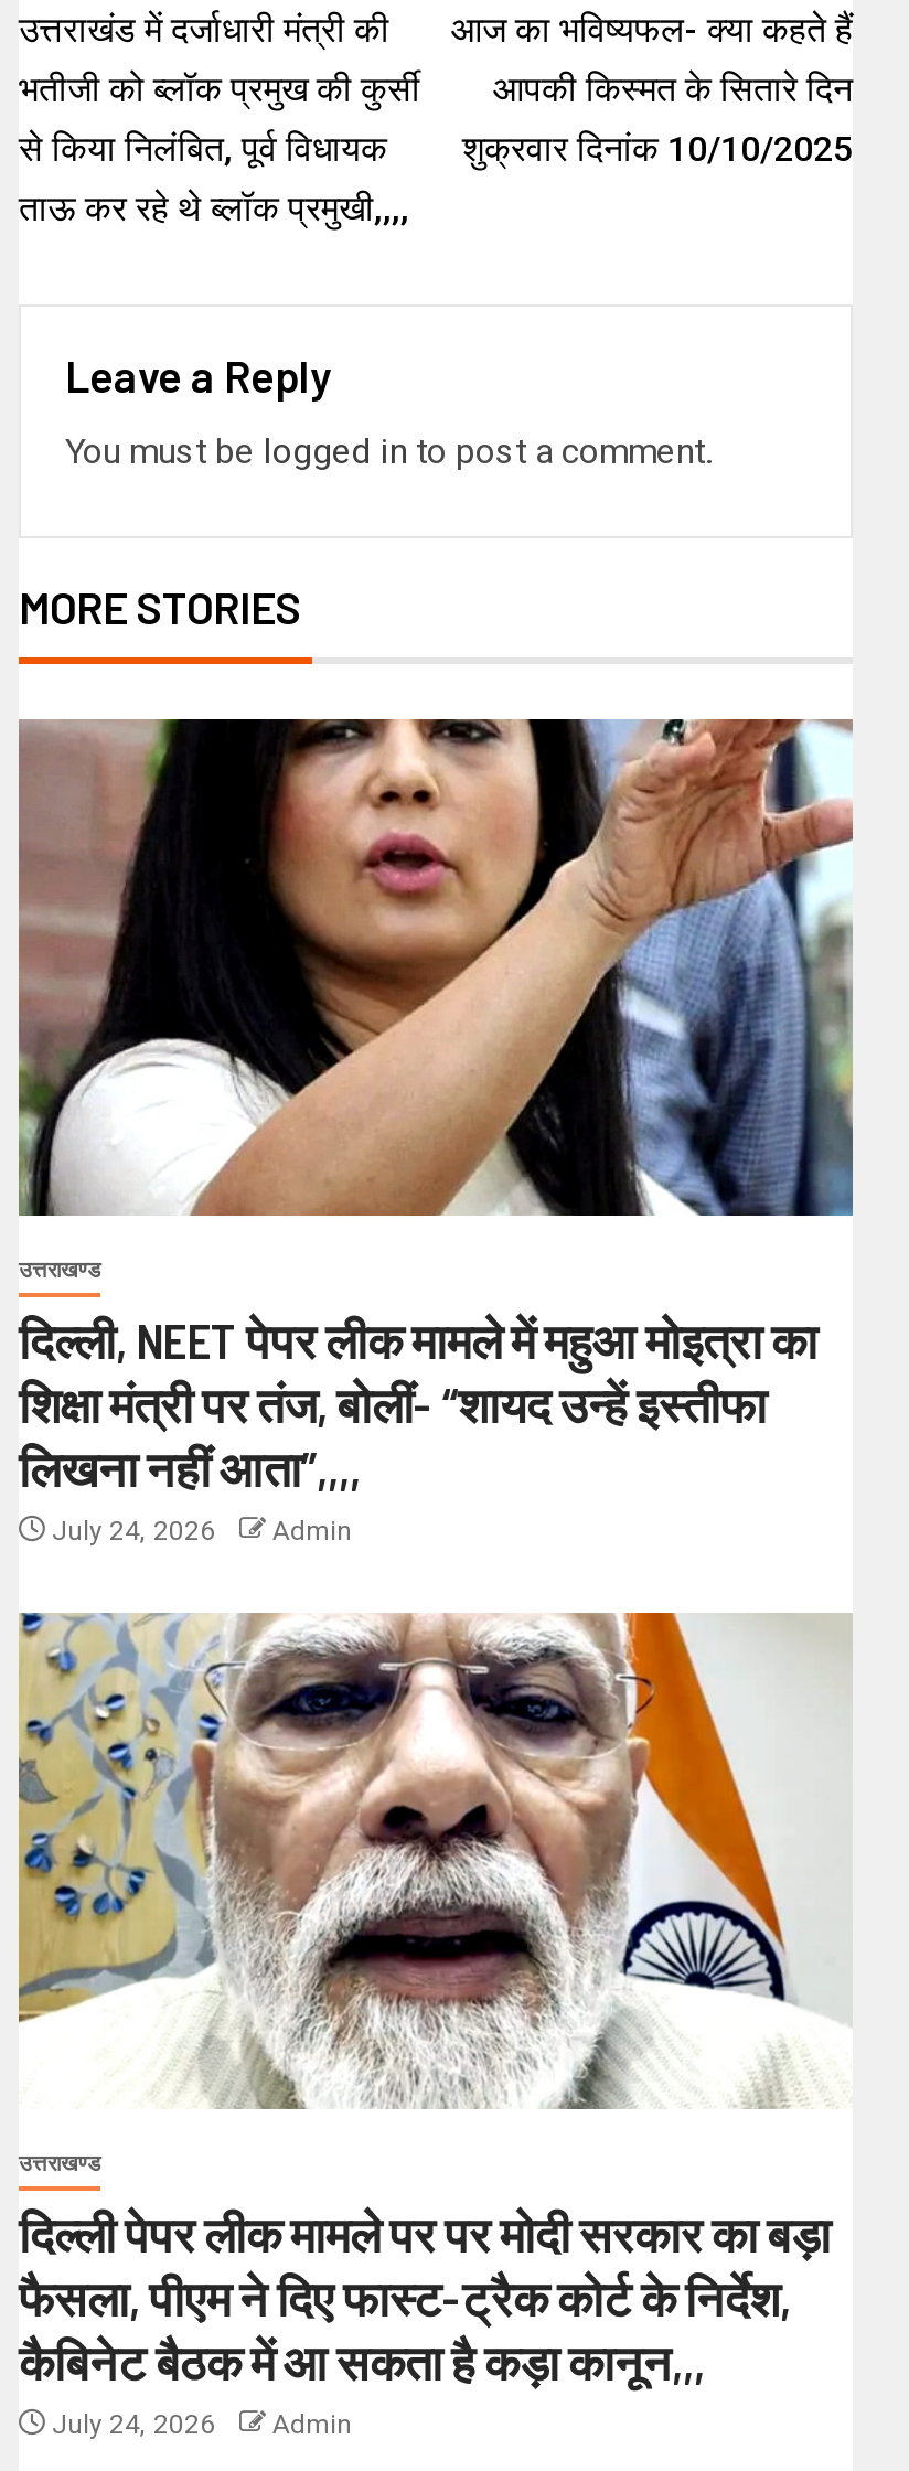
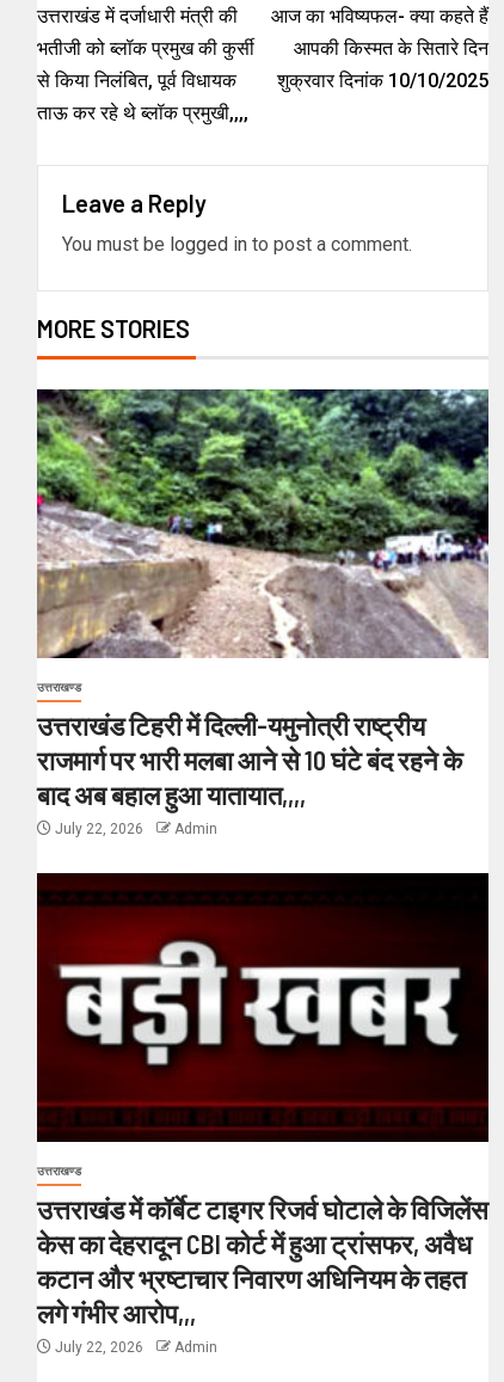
- [image]
+ [image]

- दिल्ली, NEET पेपर लीक मामले में महुआ मोइत्रा का
- शिक्षा मंत्री पर तंज, बोलीं- “शायद उन्हें इस्तीफा
- लिखना नहीं आता”,,,,
- July 24, 2026
+ उत्तराखंड टिहरी में दिल्ली-यमुनोत्री राष्ट्रीय
+ राजमार्ग पर भारी मलबा आने से 10 घंटे बंद रहने के
+ बाद अब बहाल हुआ यातायात,,,,
+ July 22, 2026

- [image]
+ [image]

- दिल्ली पेपर लीक मामले पर पर मोदी सरकार का बड़ा
- फैसला, पीएम ने दिए फास्ट-ट्रैक कोर्ट के निर्देश,
- कैबिनेट बैठक में आ सकता है कड़ा कानून,,,
- July 24, 2026
+ उत्तराखंड में कॉर्बेट टाइगर रिजर्व घोटाले के विजिलेंस
+ केस का देहरादून CBI कोर्ट में हुआ ट्रांसफर, अवैध
+ कटान और भ्रष्टाचार निवारण अधिनियम के तहत
+ लगे गंभीर आरोप,,,
+ July 22, 2026
